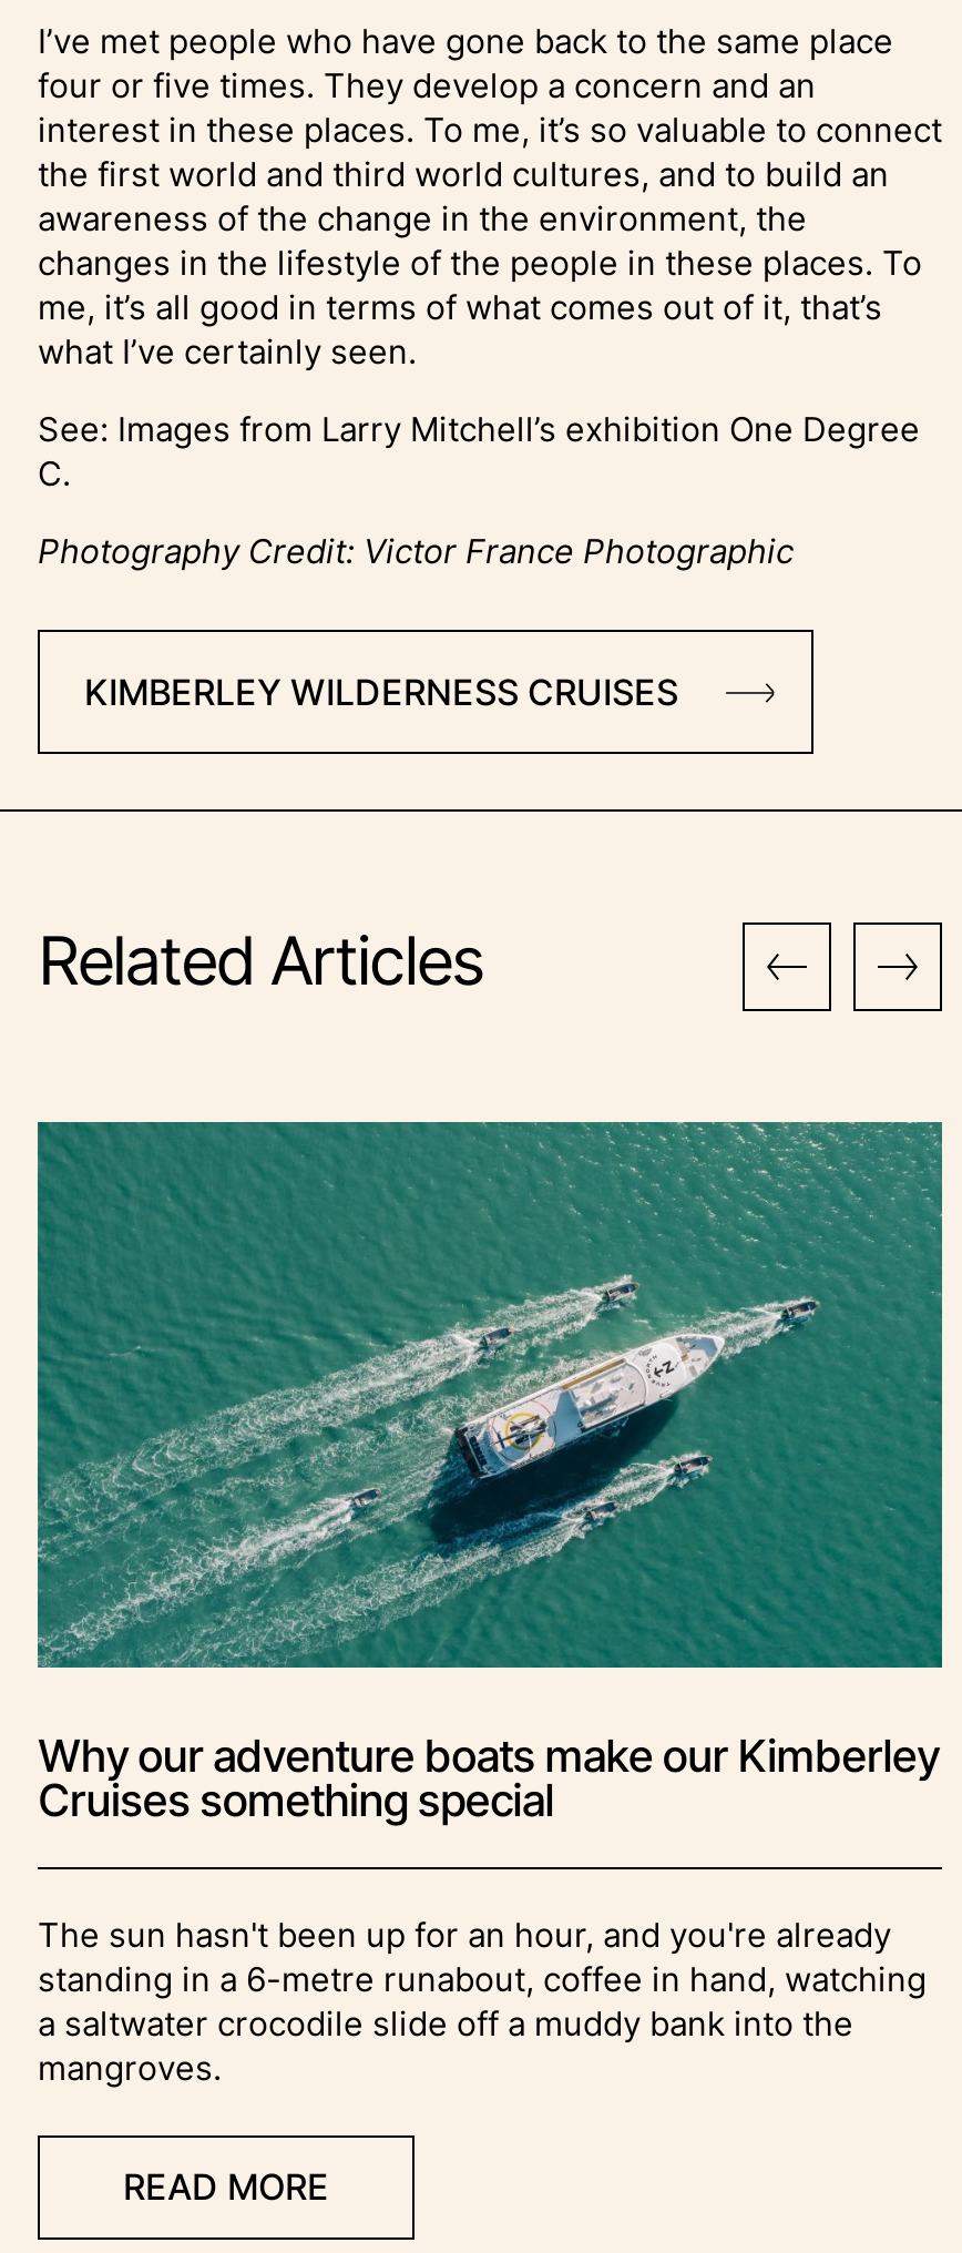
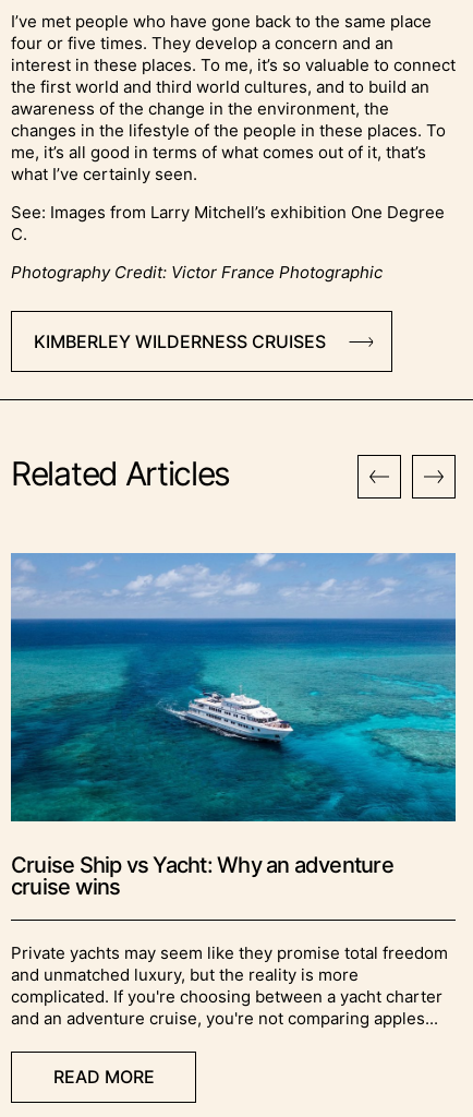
- [image]
- Why our adventure boats make our Kimberley
- Cruises something special
+ [image]
+ Cruise Ship vs Yacht: Why an adventure
+ cruise wins

- The sun hasn't been up for an hour, and you're already
- standing in a 6-metre runabout, coffee in hand, watching
- a saltwater crocodile slide off a muddy bank into the
- mangroves.
+ Private yachts may seem like they promise total freedom
+ and unmatched luxury, but the reality is more
+ complicated. If you're choosing between a yacht charter
+ and an adventure cruise, you're not comparing apples...
